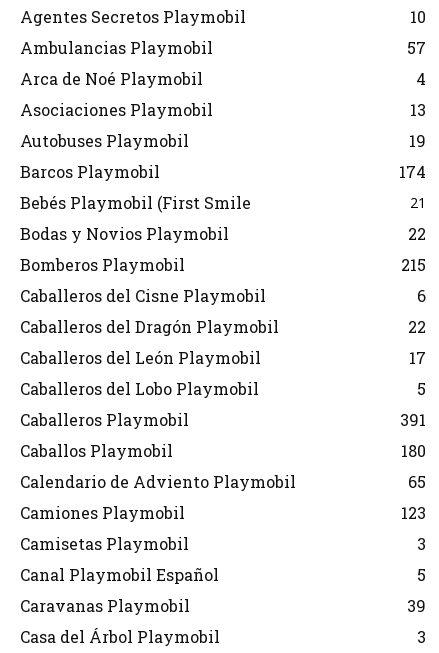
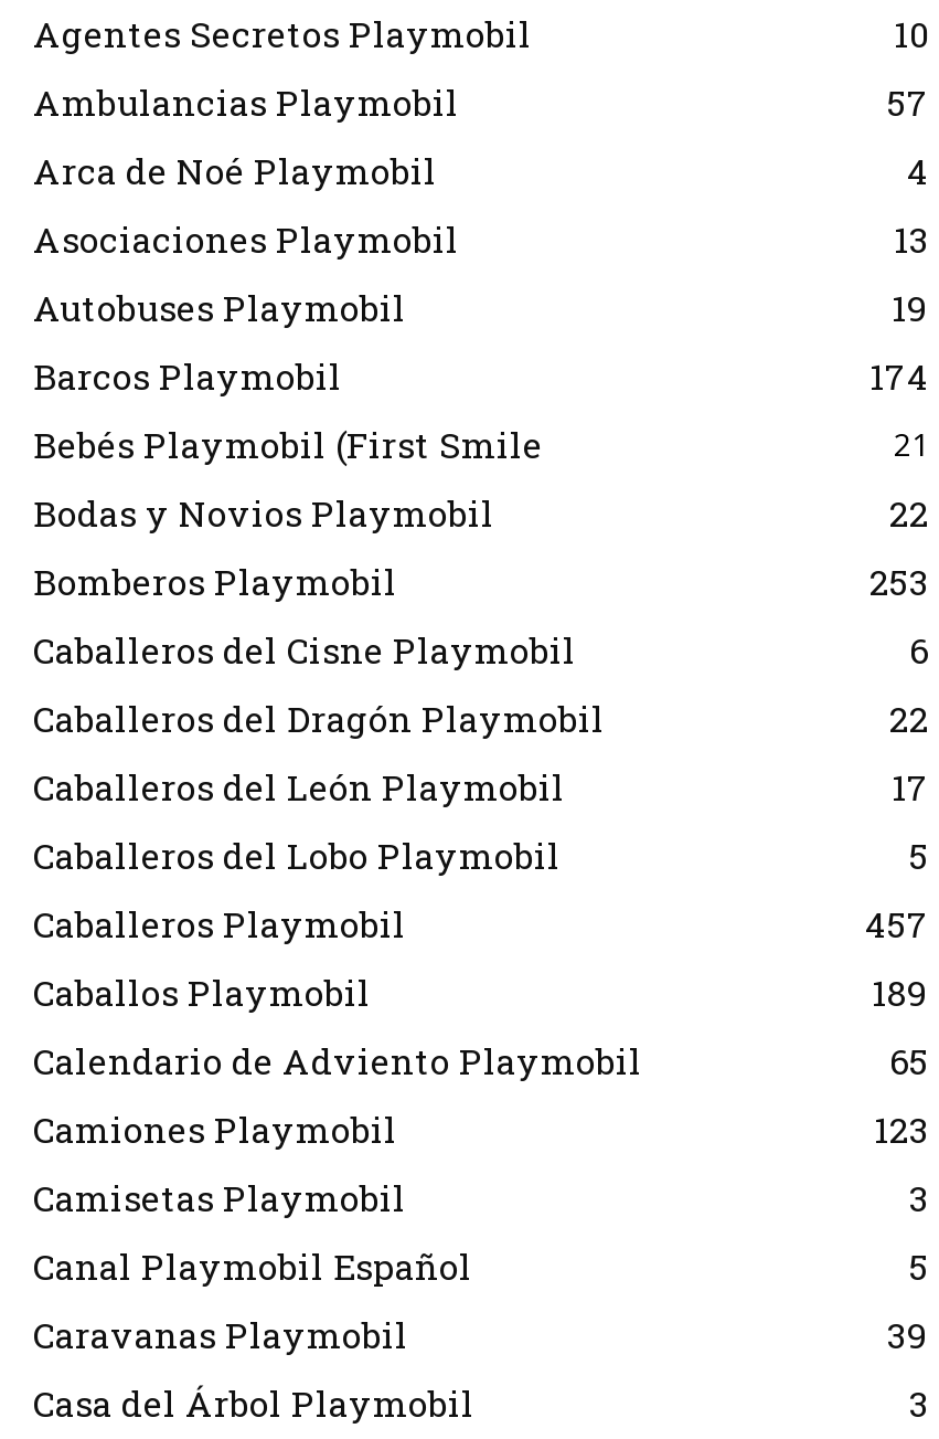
- 215
+ 253

- 391
+ 457

- 180
+ 189
